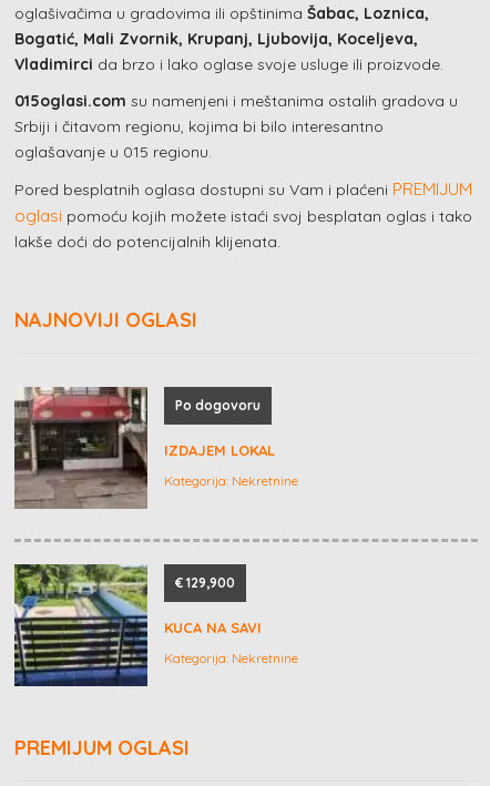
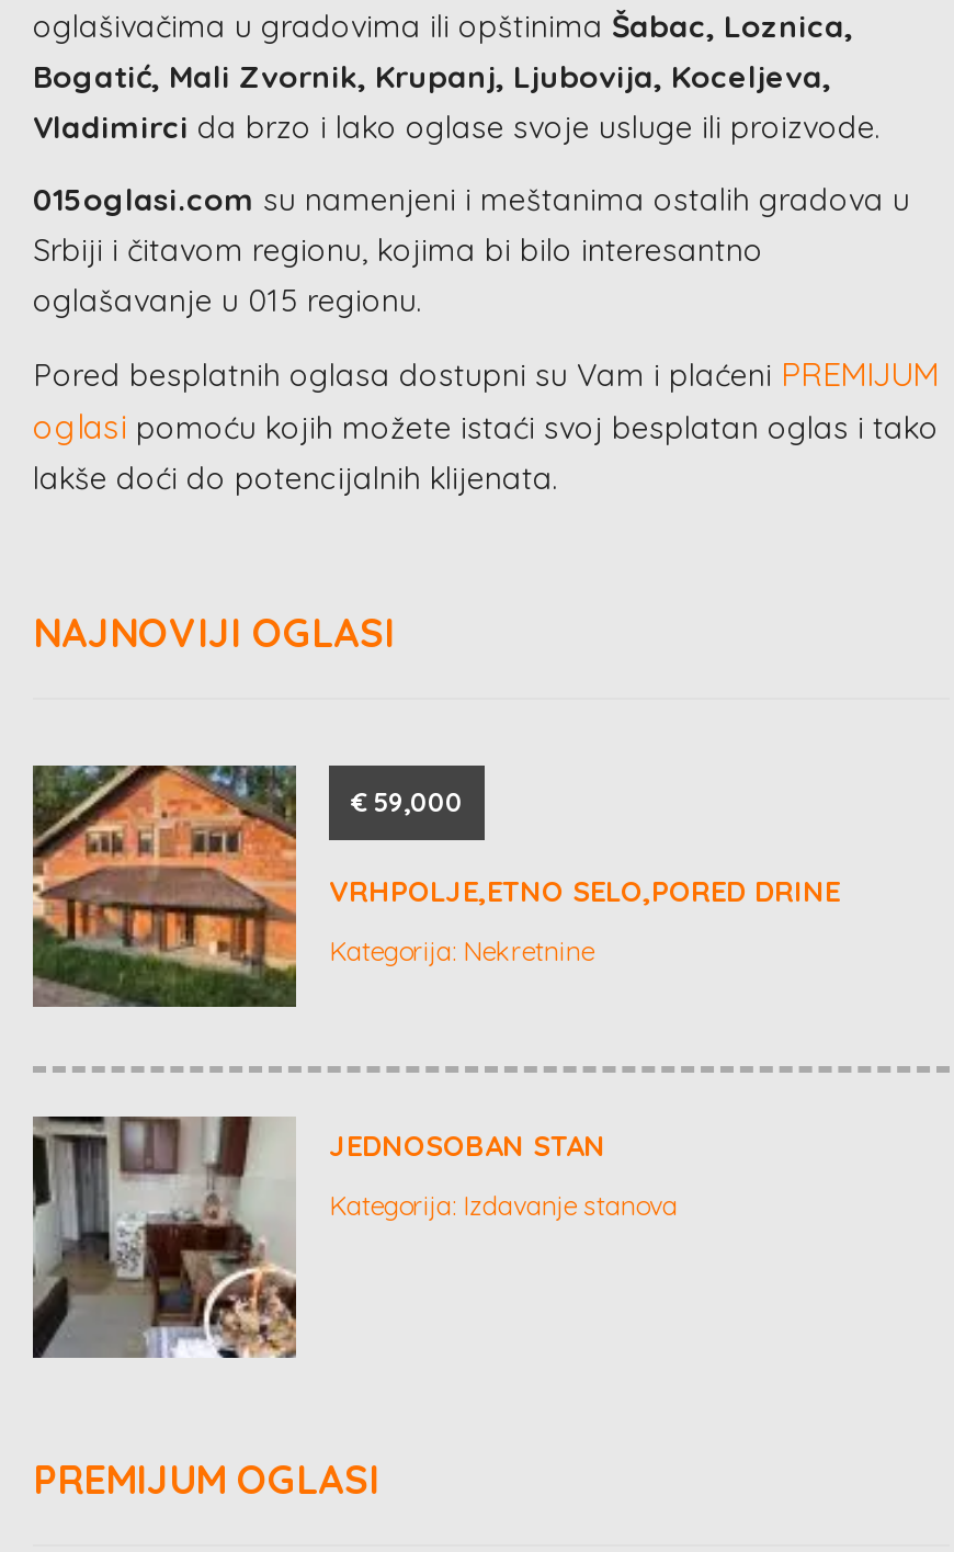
- [image]
- IZDAJEM LOKAL
+ [image]
+ VRHPOLJE,ETNO SELO,PORED DRINE

- Po dogovoru
+ € 59,000

- [image]
- € 129,900
- KUCA NA SAVI
- Kategorija: Nekretnine
+ [image]
+ JEDNOSOBAN STAN
+ Kategorija: Izdavanje stanova
